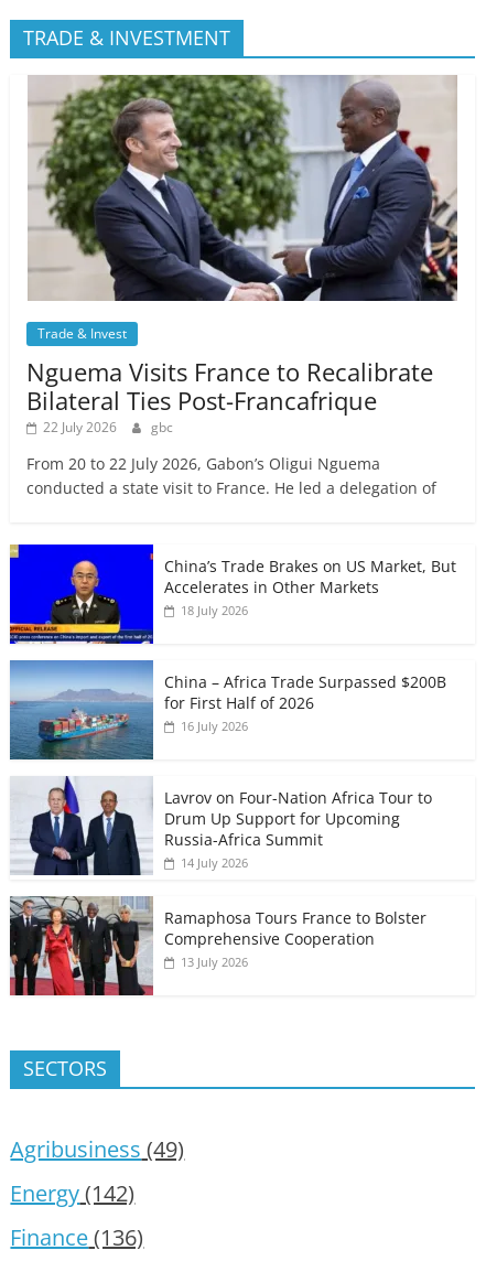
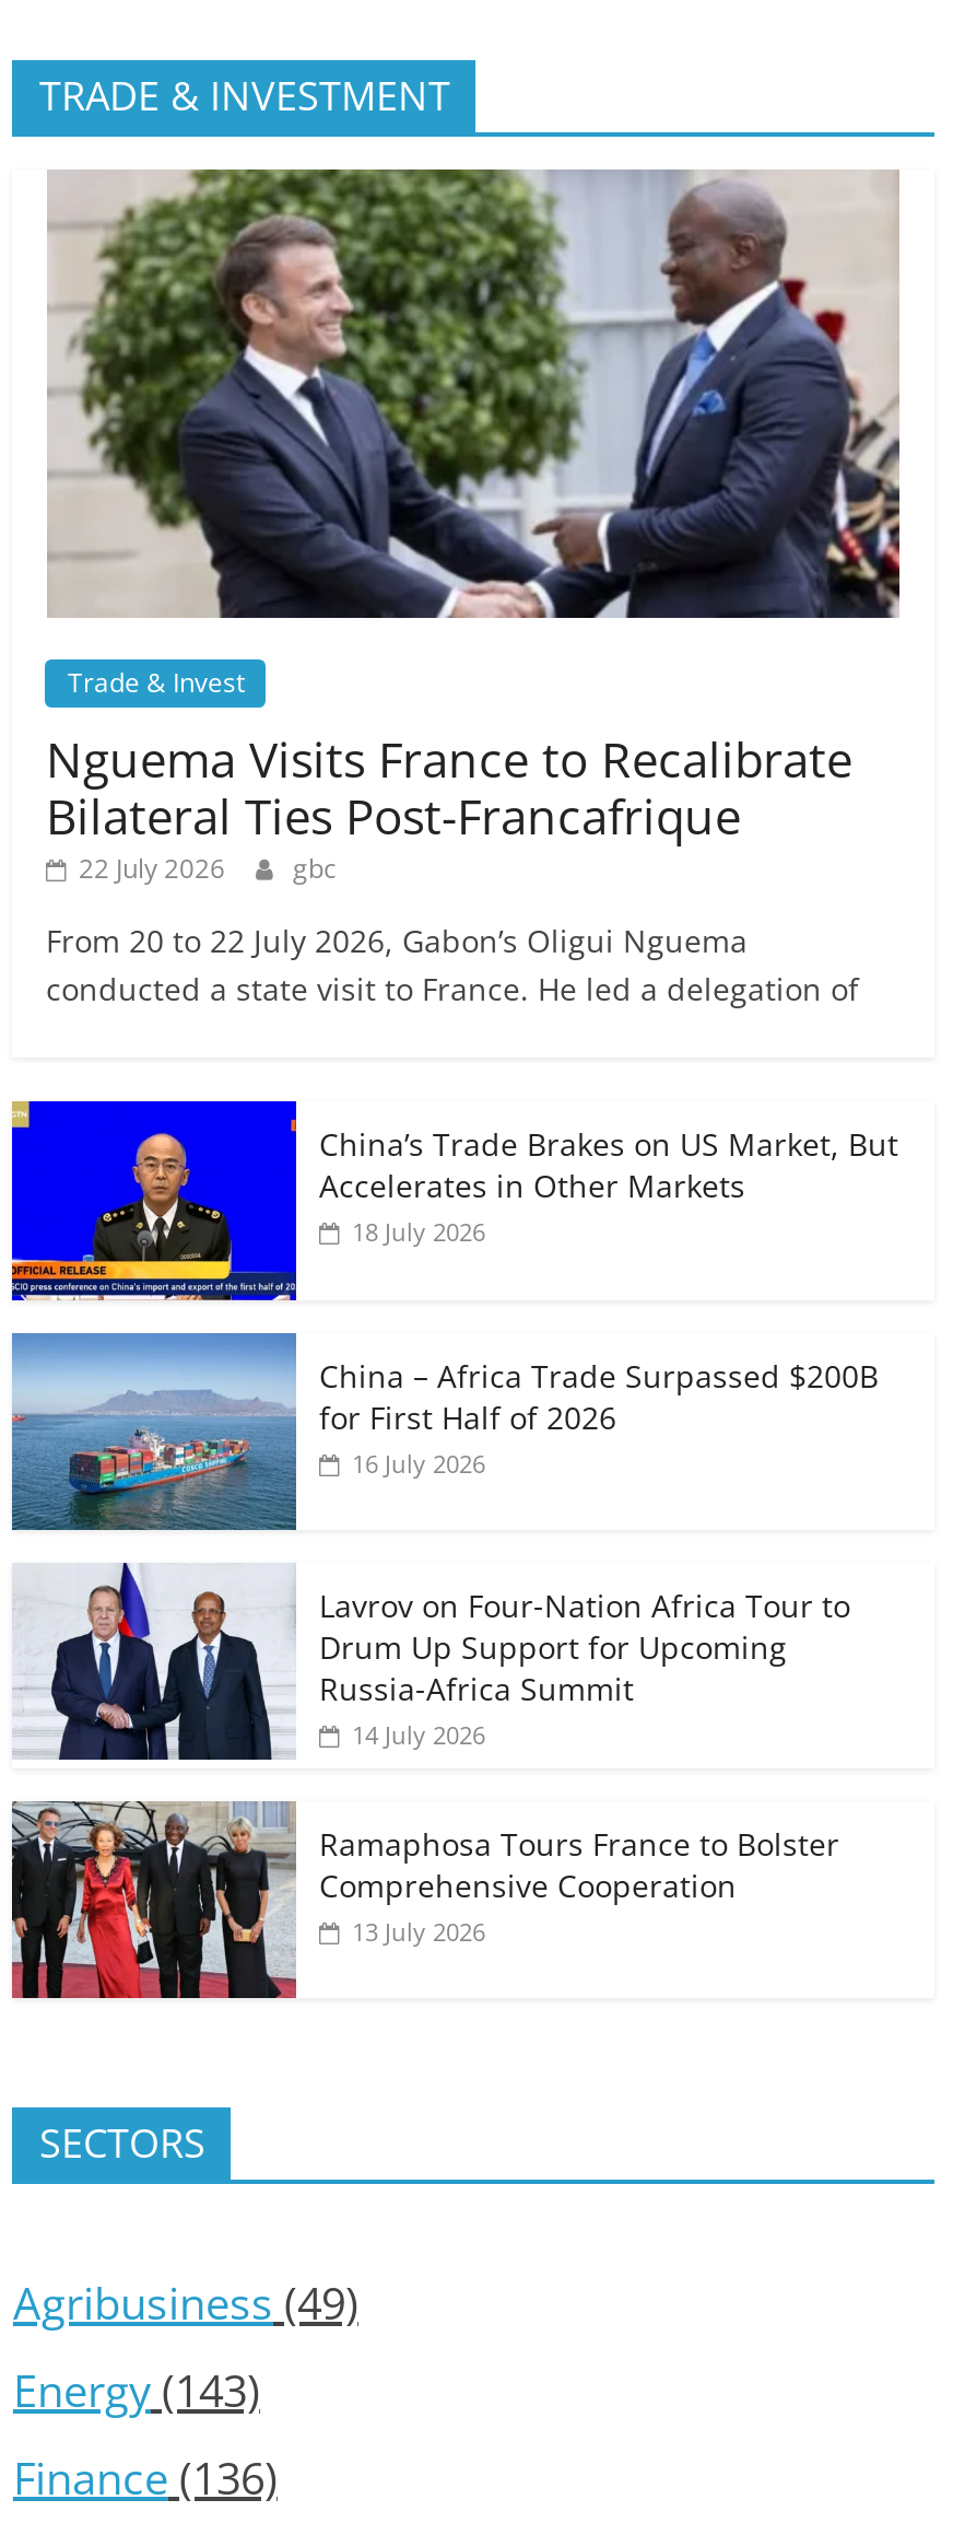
- Energy (142)
+ Energy (143)
